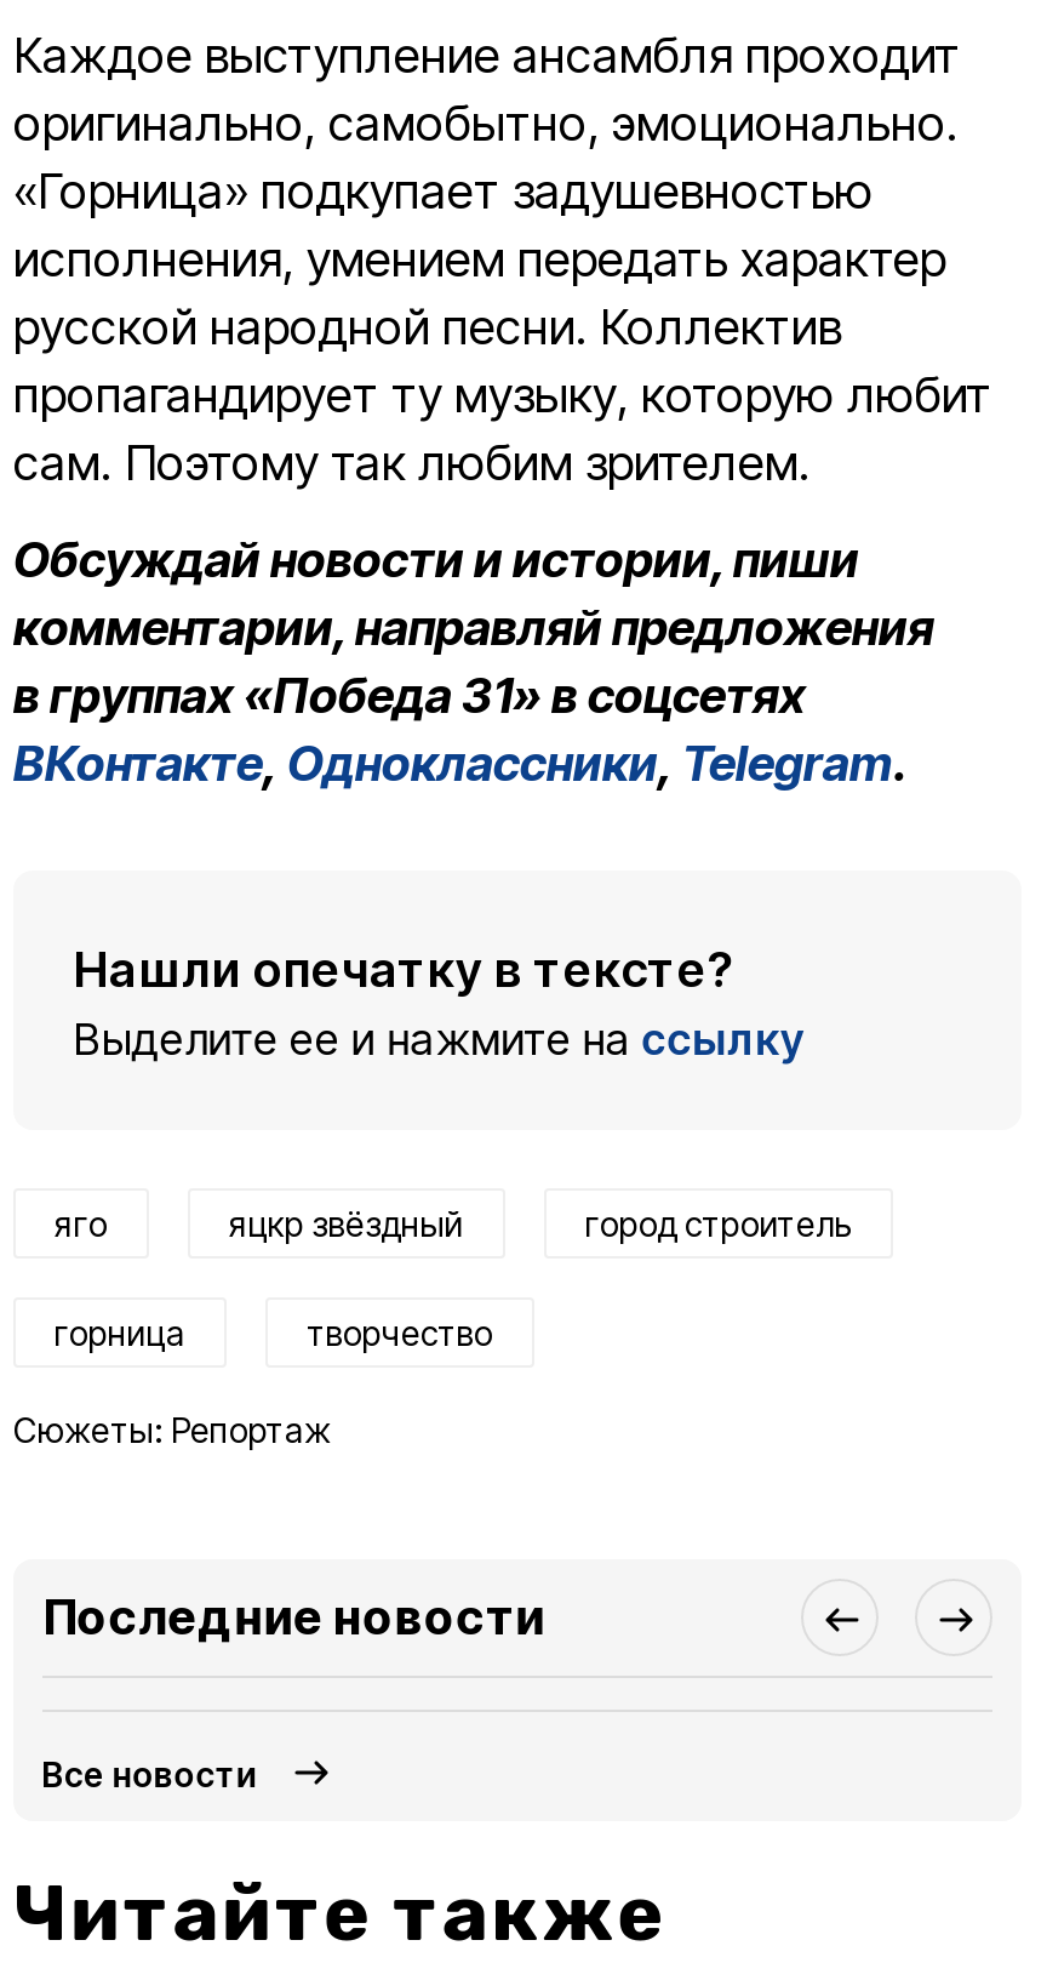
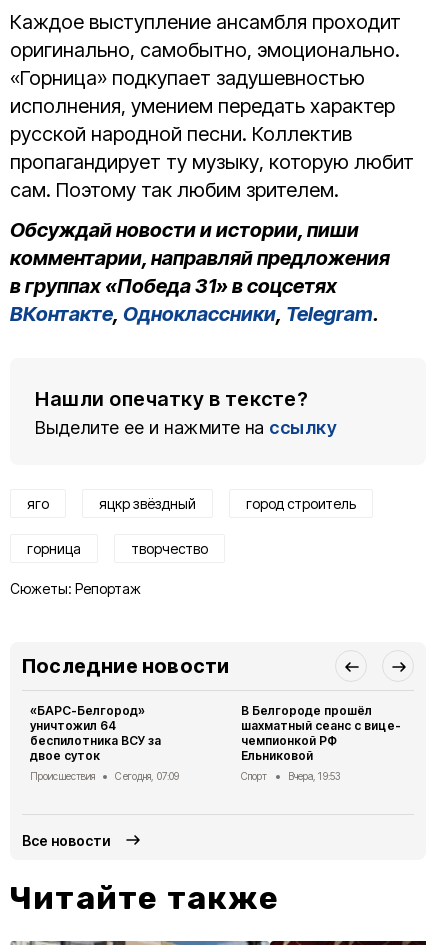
+ «БАРС-Белгород»
+ уничтожил 64
+ беспилотника ВСУ за
+ двое суток
+ Происшествия
+ Сегодня, 07:09

+ В Белгороде прошёл
+ шахматный сеанс с вице-
+ чемпионкой РФ
+ Ельниковой
+ Спорт
+ Вчера, 19:53
